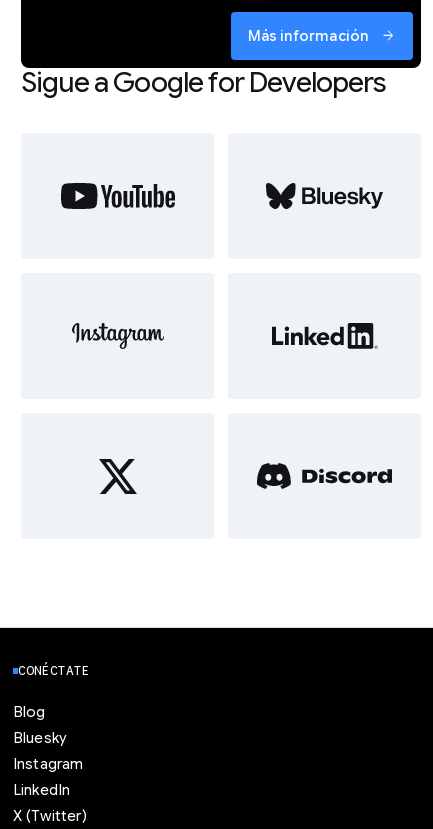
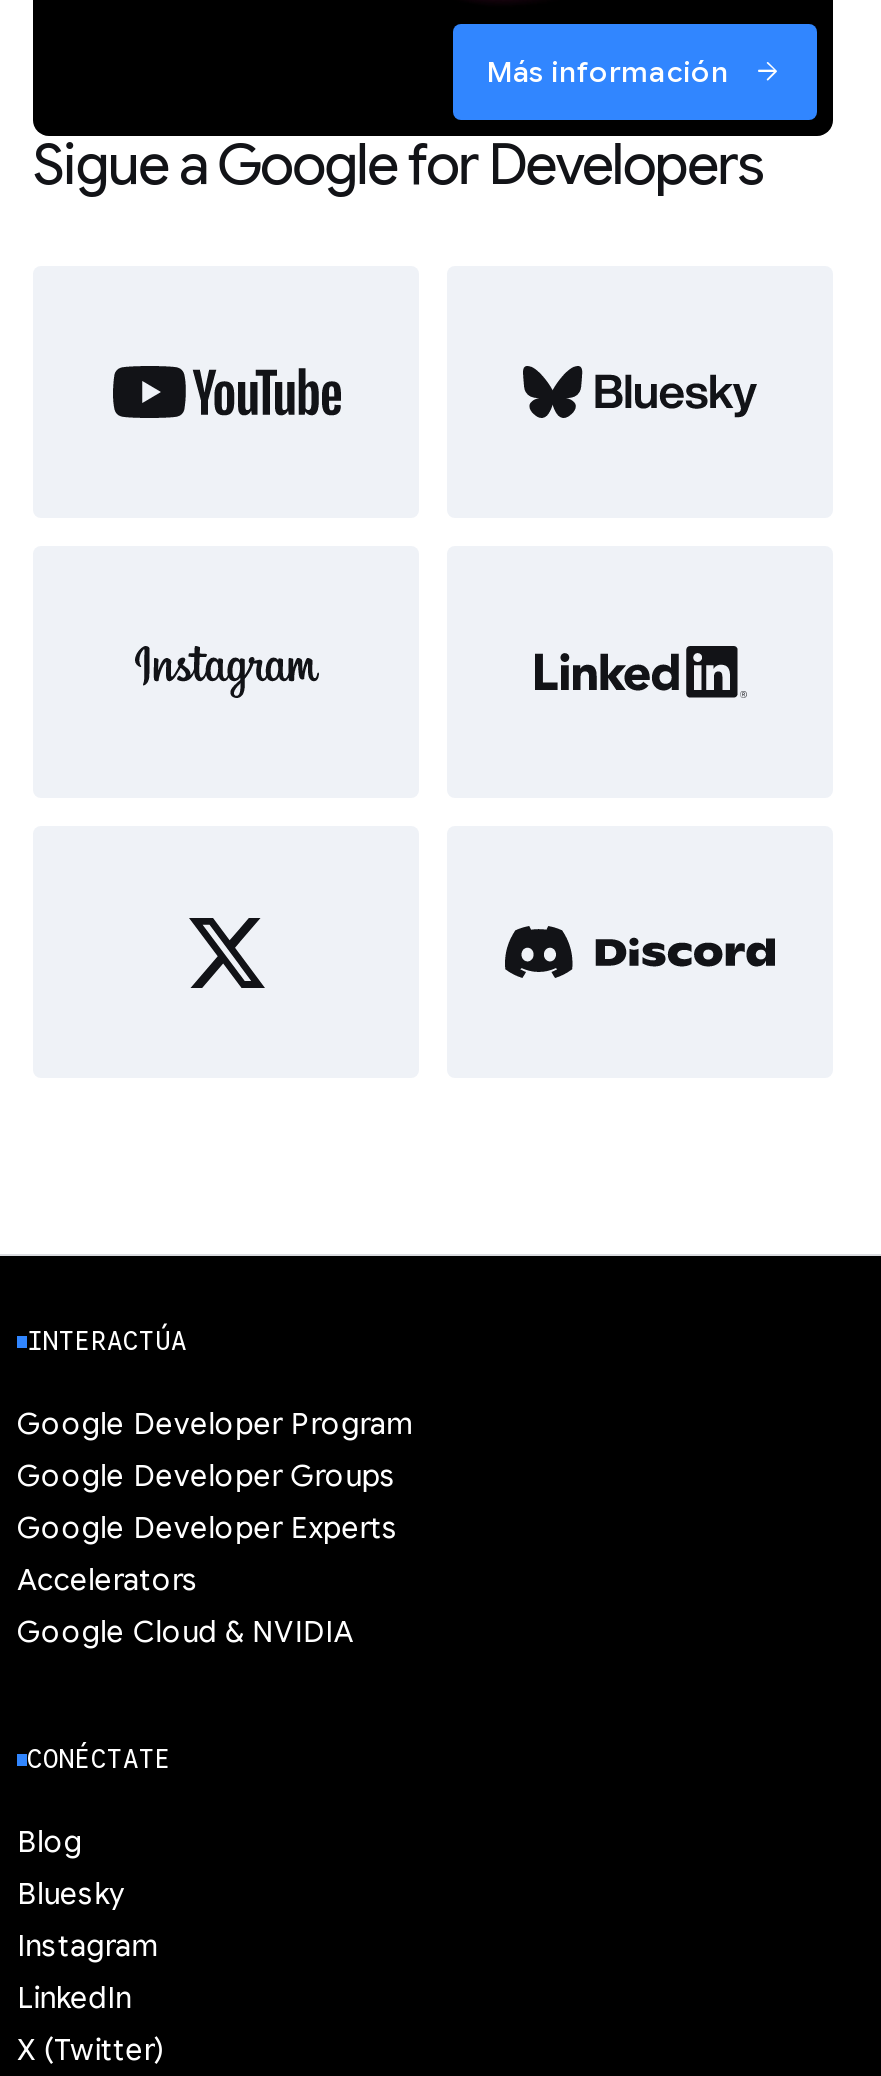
+ INTERACTÚA
+ Google Developer Program
+ Google Developer Groups
+ Google Developer Experts
+ Accelerators
+ Google Cloud & NVIDIA
